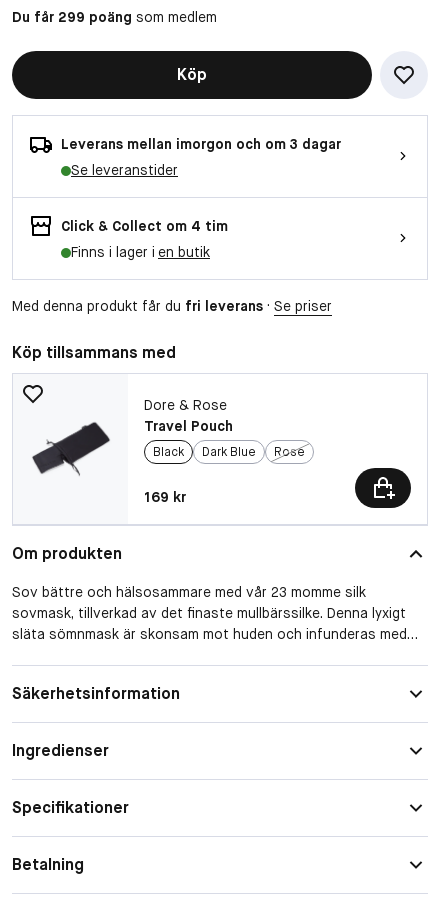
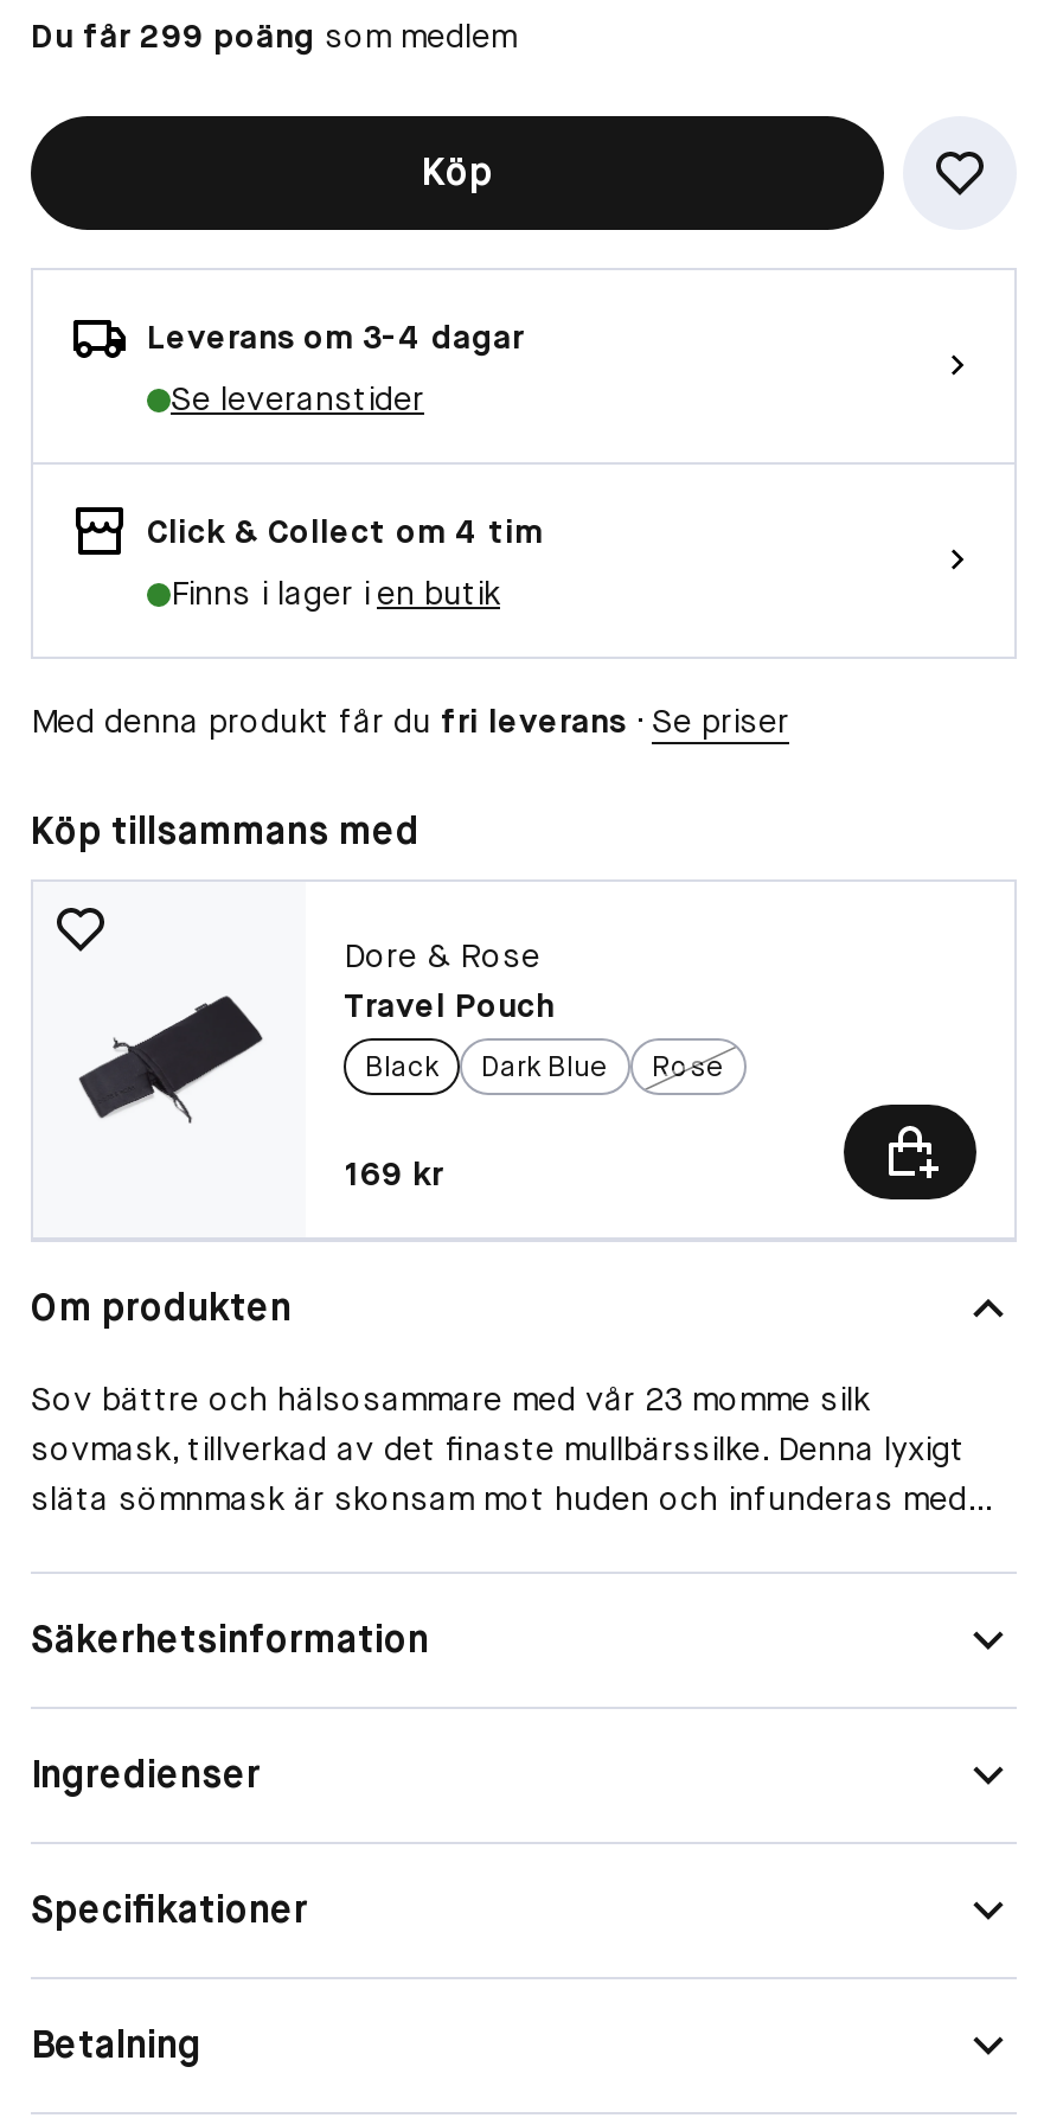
- Leverans mellan imorgon och om 3 dagar
+ Leverans om 3-4 dagar
